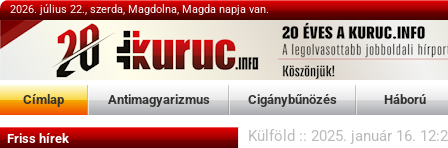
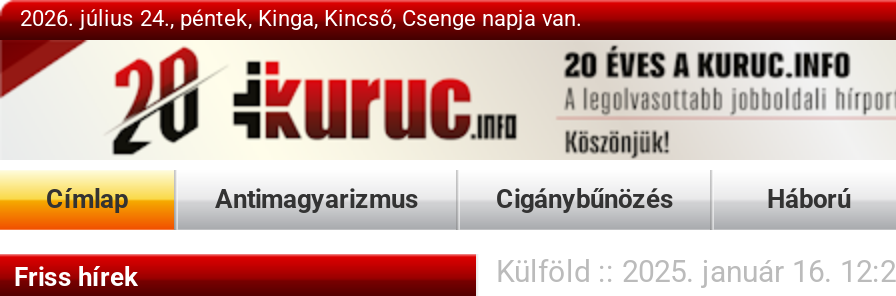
- 2026. július 22., szerda, Magdolna, Magda napja van.
+ 2026. július 24., péntek, Kinga, Kincső, Csenge napja van.
